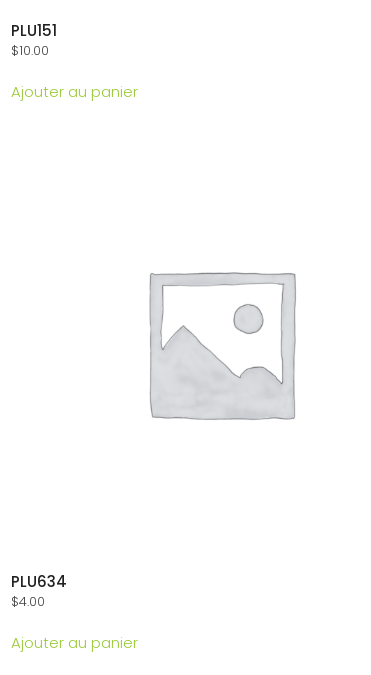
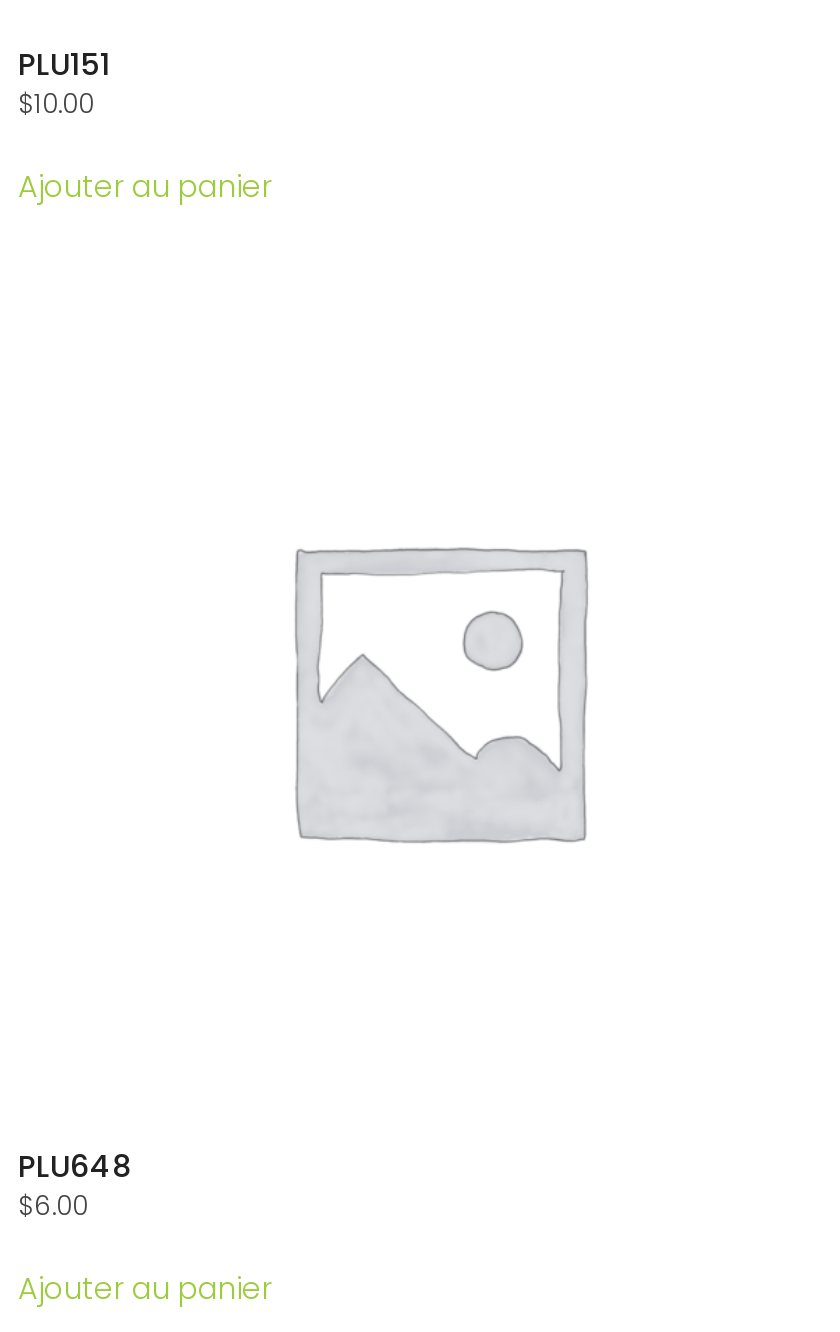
- PLU634
- $4.00
+ PLU648
+ $6.00
